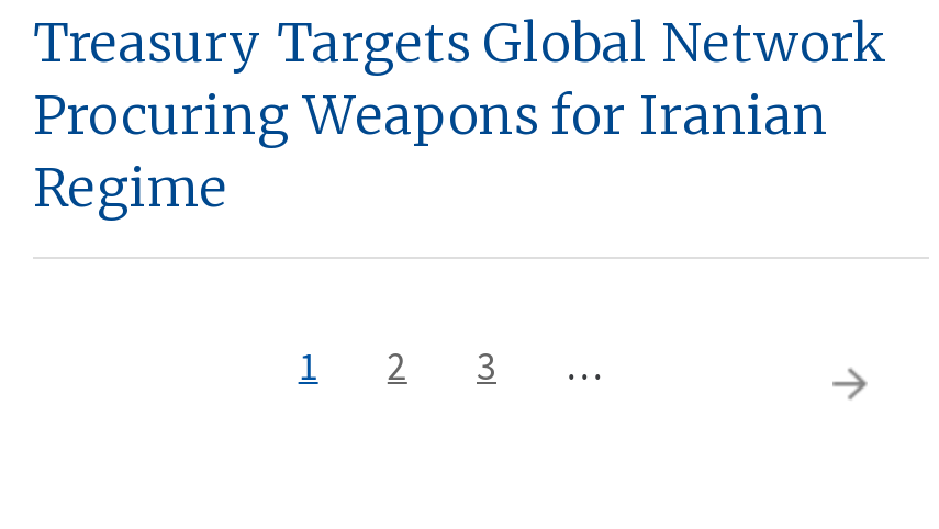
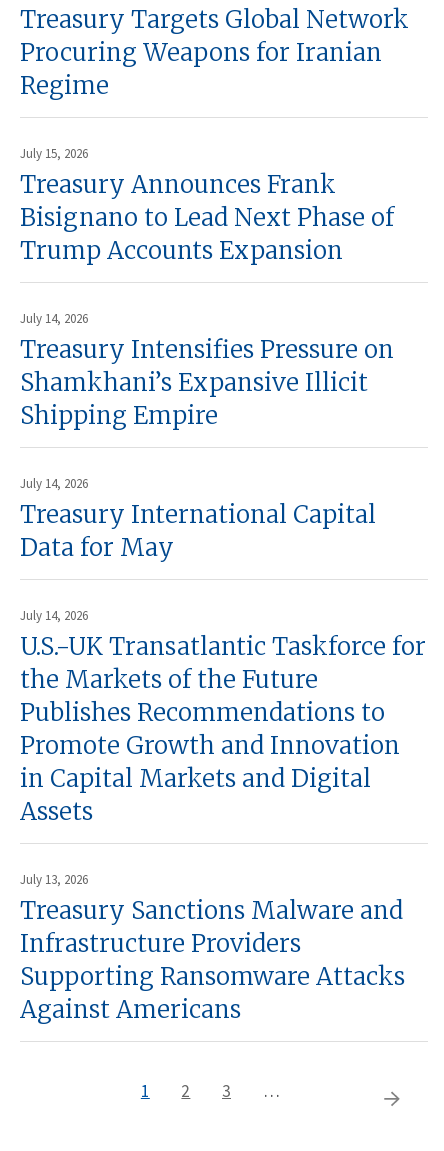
+ July 15, 2026
+ Treasury Announces Frank
+ Bisignano to Lead Next Phase of
+ Trump Accounts Expansion
+ July 14, 2026
+ Treasury Intensifies Pressure on
+ Shamkhani’s Expansive Illicit
+ Shipping Empire
+ July 14, 2026
+ Treasury International Capital
+ Data for May
+ July 14, 2026
+ U.S.-UK Transatlantic Taskforce for
+ the Markets of the Future
+ Publishes Recommendations to
+ Promote Growth and Innovation
+ in Capital Markets and Digital
+ Assets
+ July 13, 2026
+ Treasury Sanctions Malware and
+ Infrastructure Providers
+ Supporting Ransomware Attacks
+ Against Americans
